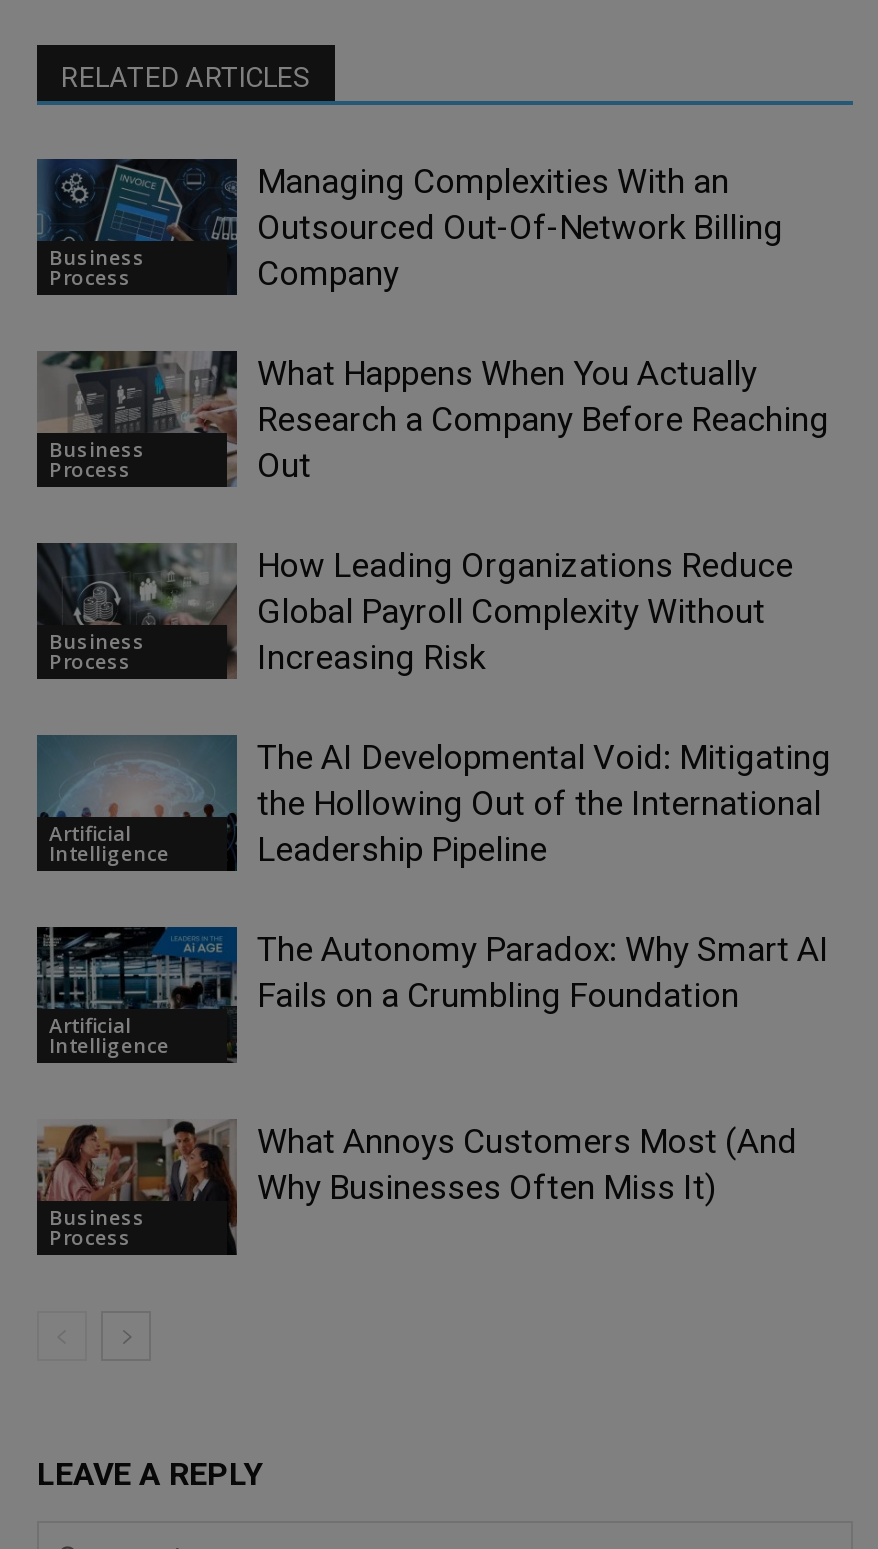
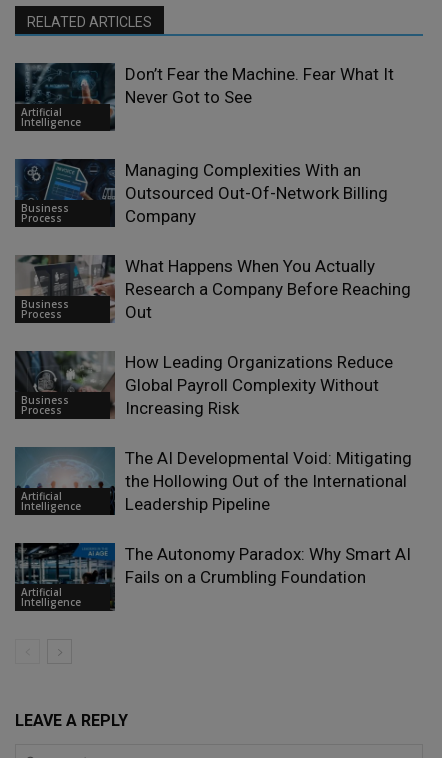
+ [image]
+ Artificial
+ Intelligence

+ Don’t Fear the Machine. Fear What It
+ Never Got to See

moved down: [image] | Business | Process | ... | The Autonomy Paradox: Why Smart AI | Fails on a Crumbling Foundation

- [image]
- Business
- Process

- What Annoys Customers Most (And
- Why Businesses Often Miss It)
